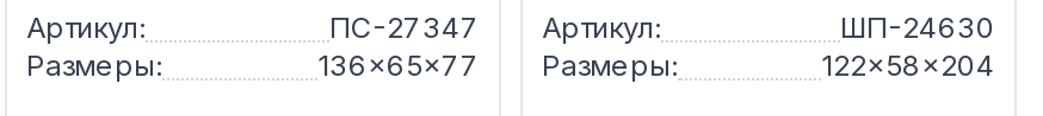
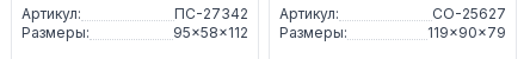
- ПС-27347 Артикул:
+ ПС-27342 Артикул:

- ШП-24630
+ СО-25627

- 136×65×77 Размеры:
+ 95×58×112 Размеры:

- 122×58×204
+ 119×90×79
